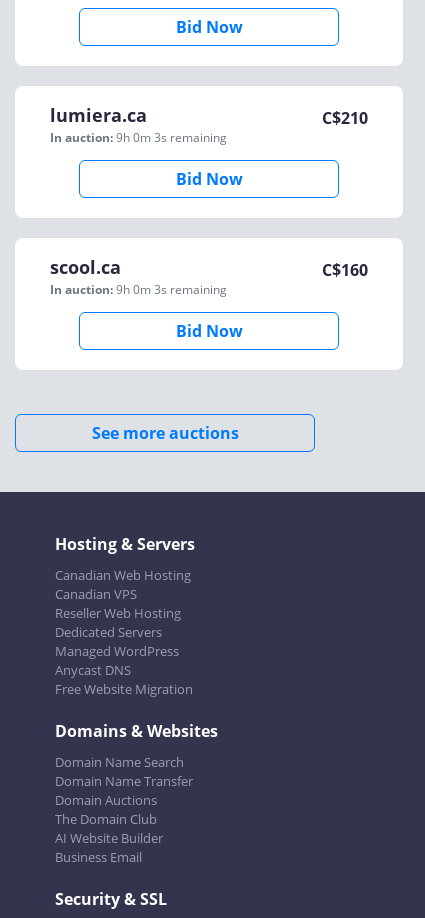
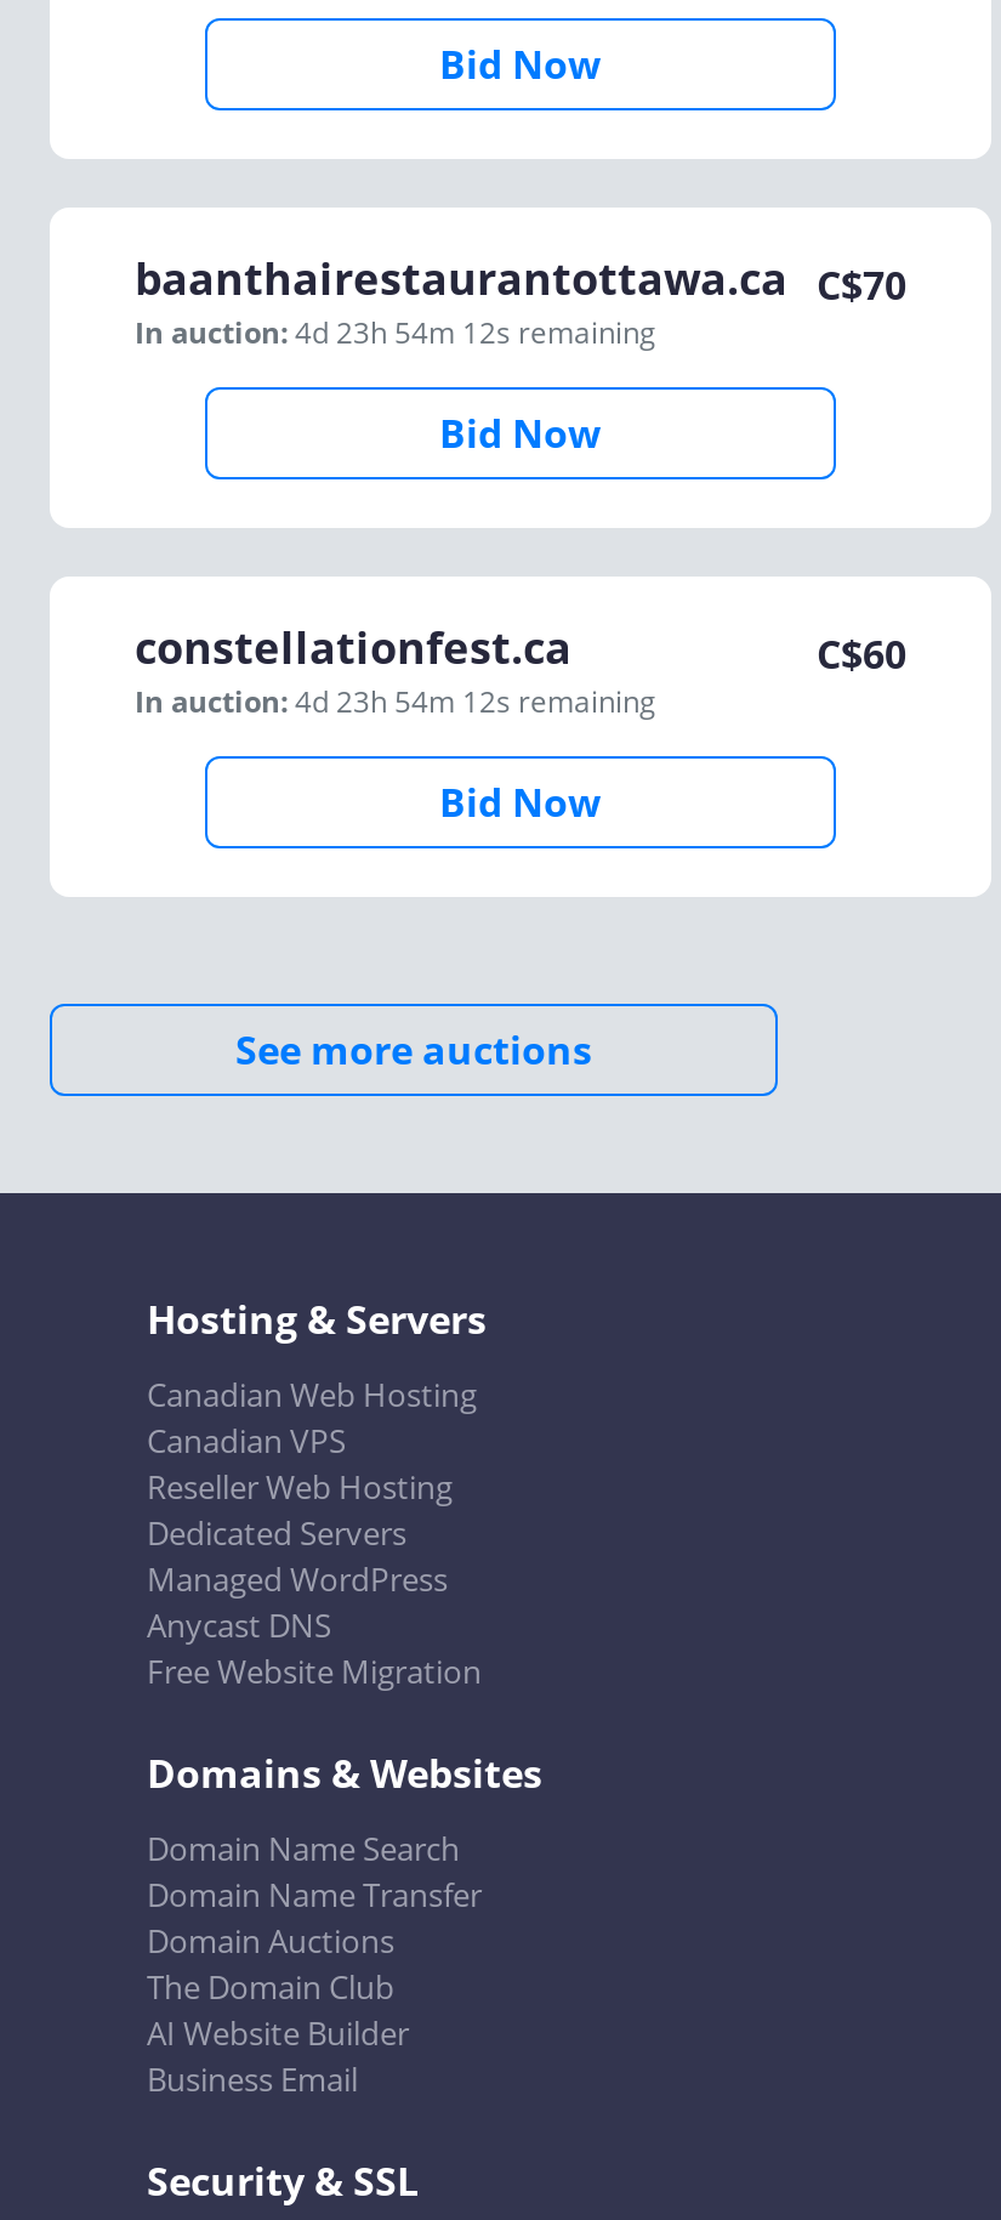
- lumiera.ca
- In auction: 9h 0m 3s remaining
+ baanthairestaurantottawa.ca
+ In auction: 4d 23h 54m 12s remaining

- C$210
+ C$70

- scool.ca
- In auction: 9h 0m 3s remaining
+ constellationfest.ca
+ In auction: 4d 23h 54m 12s remaining

- C$160
+ C$60
